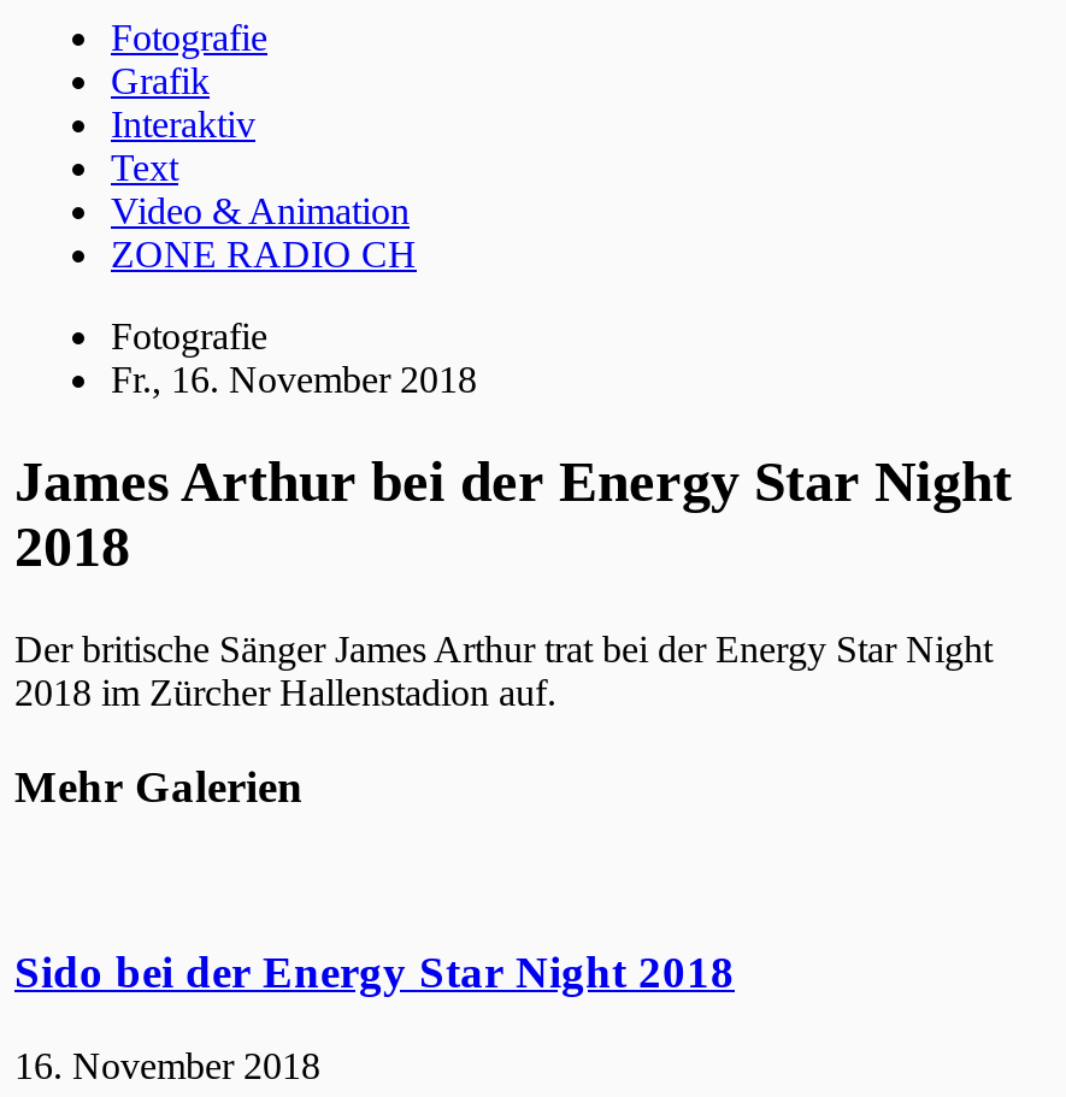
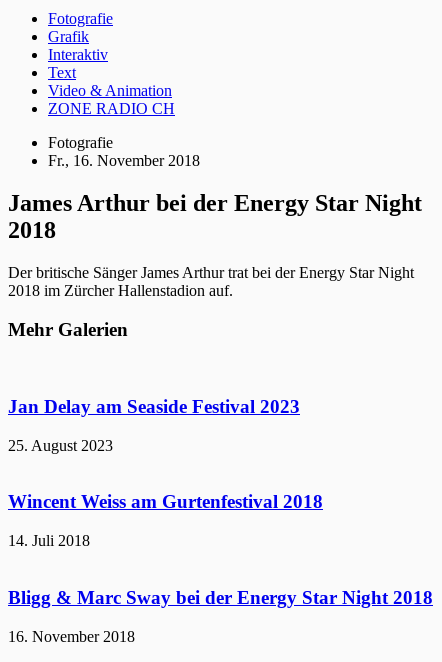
- Sido bei der Energy Star Night 2018
+ Jan Delay am Seaside Festival 2023
+ 25. August 2023
+ Wincent Weiss am Gurtenfestival 2018
+ 14. Juli 2018
+ Bligg & Marc Sway bei der Energy Star Night 2018
